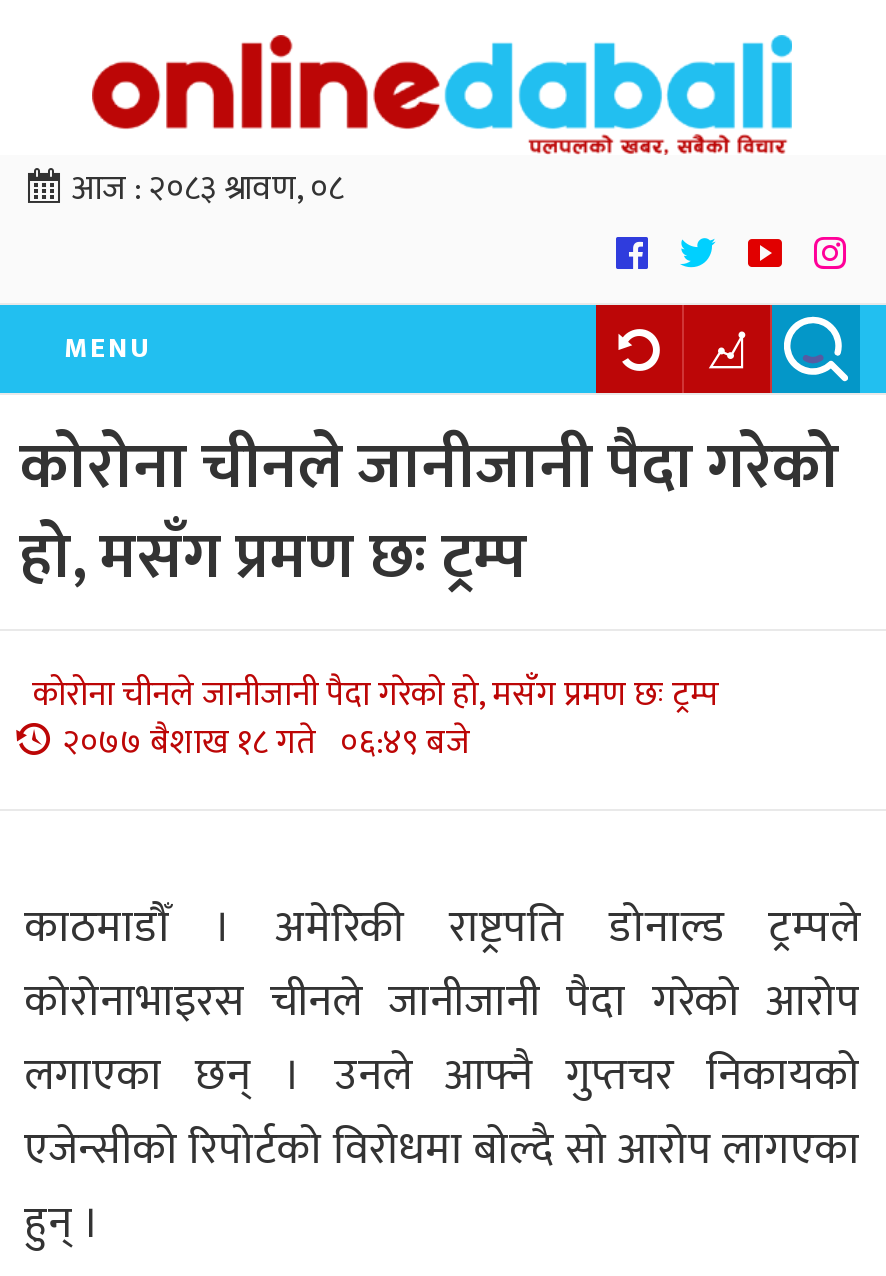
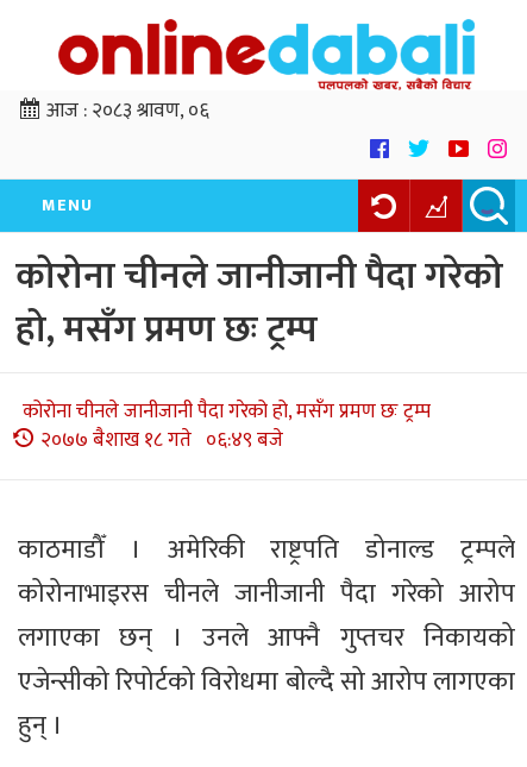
- आज : २०८३ श्रावण, ०८
+ आज : २०८३ श्रावण, ०६
